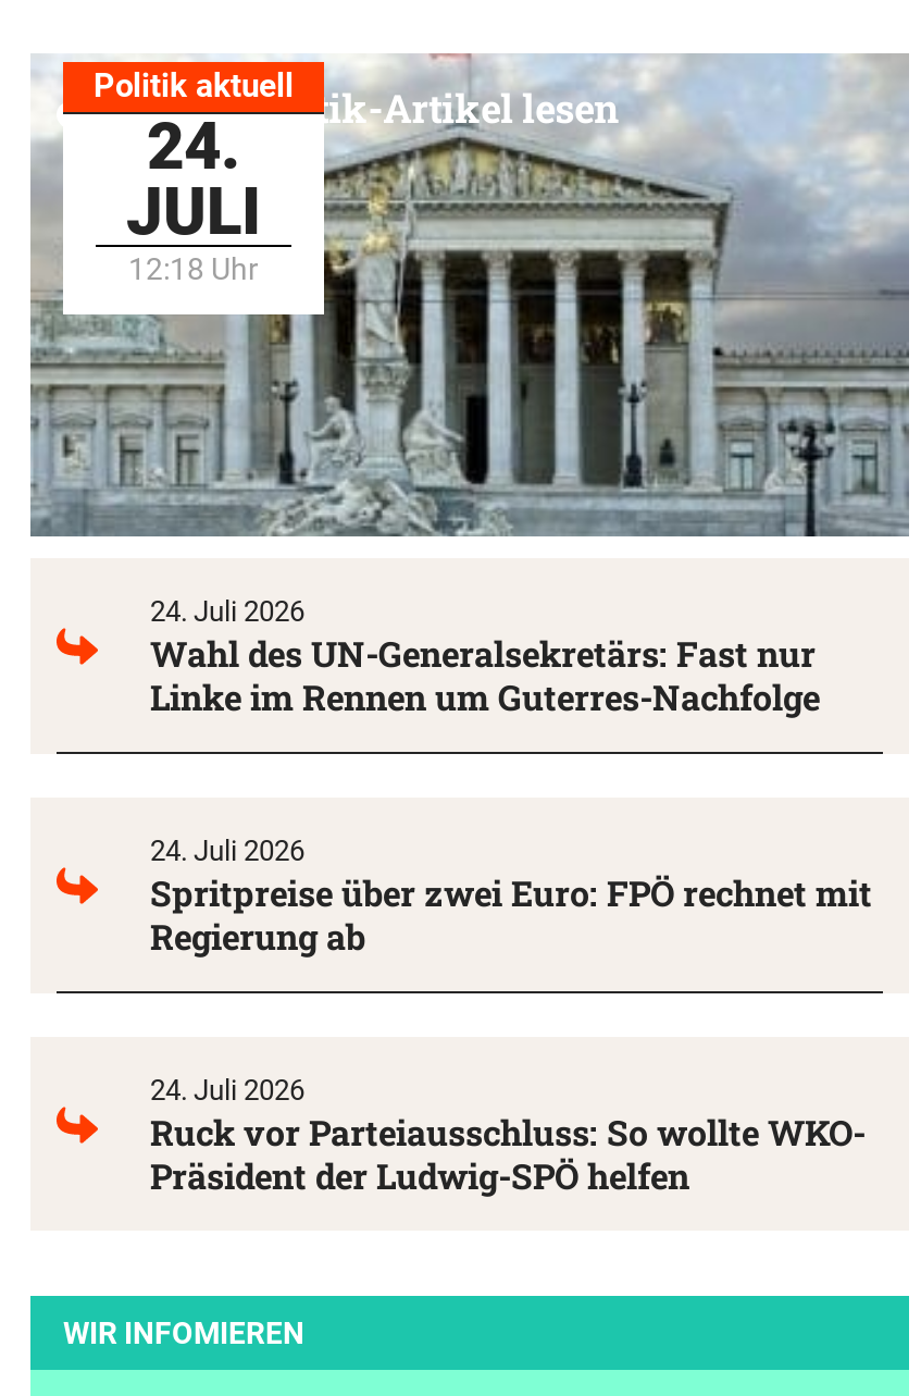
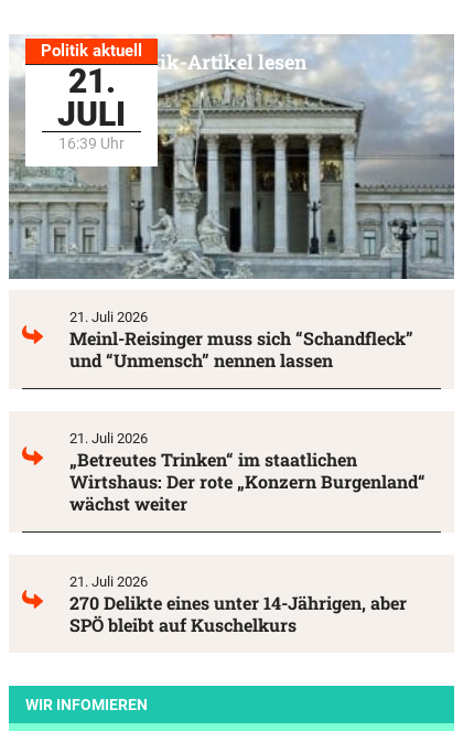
- 24.
+ 21.

- 12:18 Uhr
+ 16:39 Uhr

- 24. Juli 2026
- Wahl des UN-Generalsekretärs: Fast nur
- Linke im Rennen um Guterres-Nachfolge
+ 21. Juli 2026
+ Meinl-Reisinger muss sich “Schandfleck”
+ und “Unmensch” nennen lassen

- 24. Juli 2026
- Spritpreise über zwei Euro: FPÖ rechnet mit
- Regierung ab
+ 21. Juli 2026
+ „Betreutes Trinken“ im staatlichen
+ Wirtshaus: Der rote „Konzern Burgenland“
+ wächst weiter

- 24. Juli 2026
- Ruck vor Parteiausschluss: So wollte WKO-
- Präsident der Ludwig-SPÖ helfen
+ 21. Juli 2026
+ 270 Delikte eines unter 14-Jährigen, aber
+ SPÖ bleibt auf Kuschelkurs
